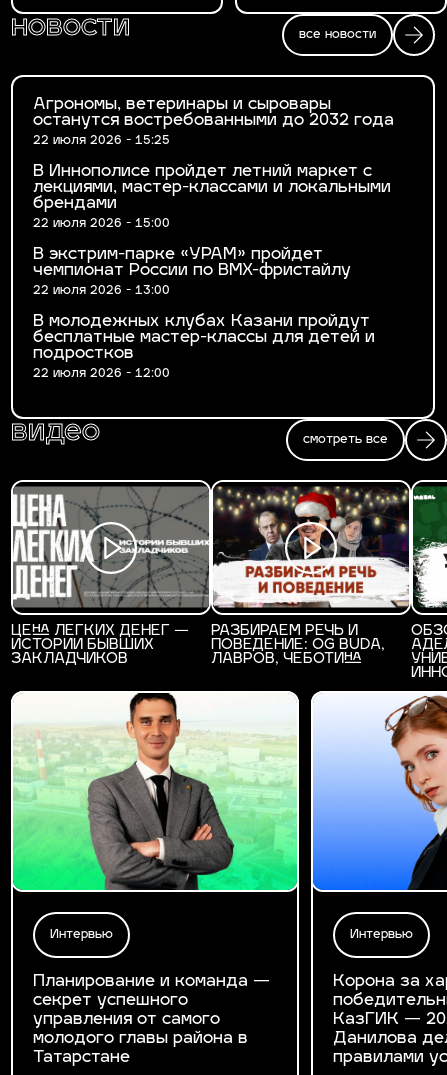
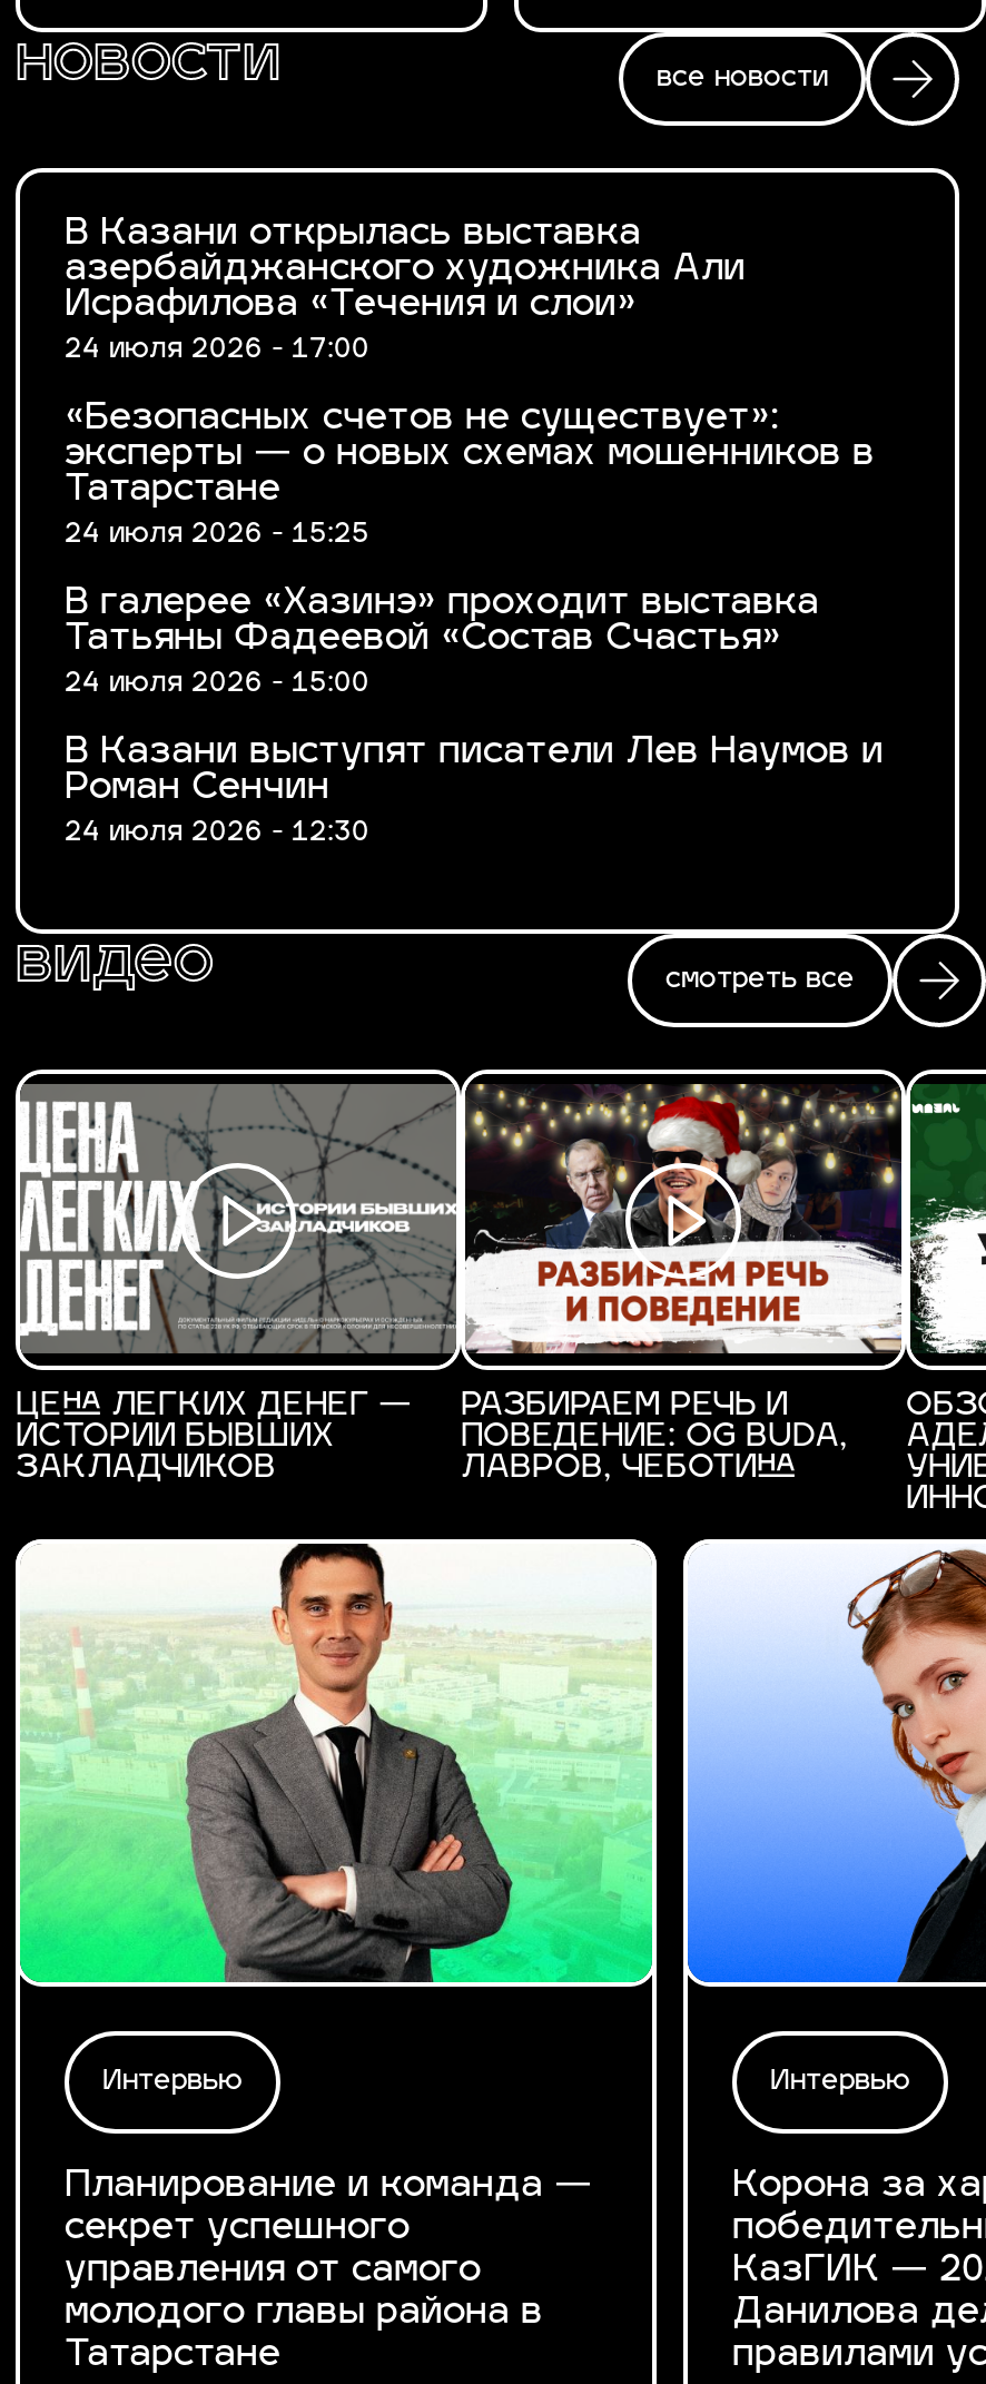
- Агрономы, ветеринары и сыровары
- останутся востребованными до 2032 года
- 22 июля 2026 - 15:25
+ В Казани открылась выставка
+ азербайджанского художника Али
+ Исрафилова «Течения и слои»
+ 24 июля 2026 - 17:00

- В Иннополисе пройдет летний маркет с
- лекциями, мастер-классами и локальными
- брендами
- 22 июля 2026 - 15:00
+ «Безопасных счетов не существует»:
+ эксперты — о новых схемах мошенников в
+ Татарстане
+ 24 июля 2026 - 15:25

- В экстрим-парке «УРАМ» пройдет
- чемпионат России по BMX-фристайлу
- 22 июля 2026 - 13:00
+ В галерее «Хазинэ» проходит выставка
+ Татьяны Фадеевой «Состав Счастья»
+ 24 июля 2026 - 15:00

- В молодежных клубах Казани пройдут
- бесплатные мастер-классы для детей и
- подростков
- 22 июля 2026 - 12:00
+ В Казани выступят писатели Лев Наумов и
+ Роман Сенчин
+ 24 июля 2026 - 12:30
